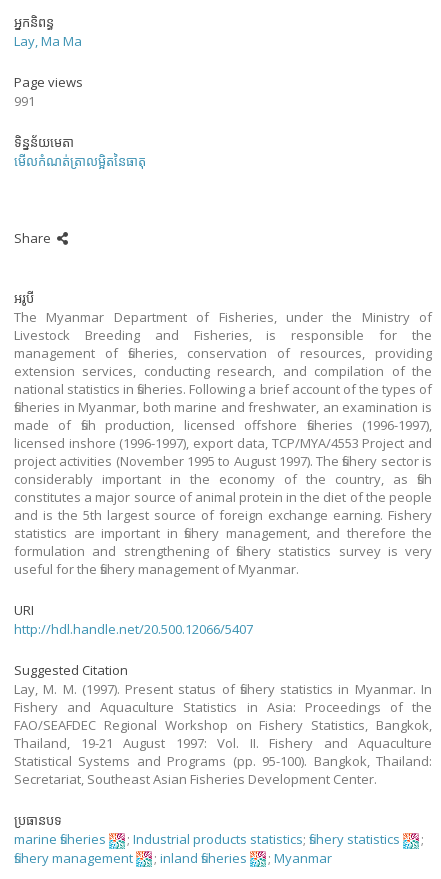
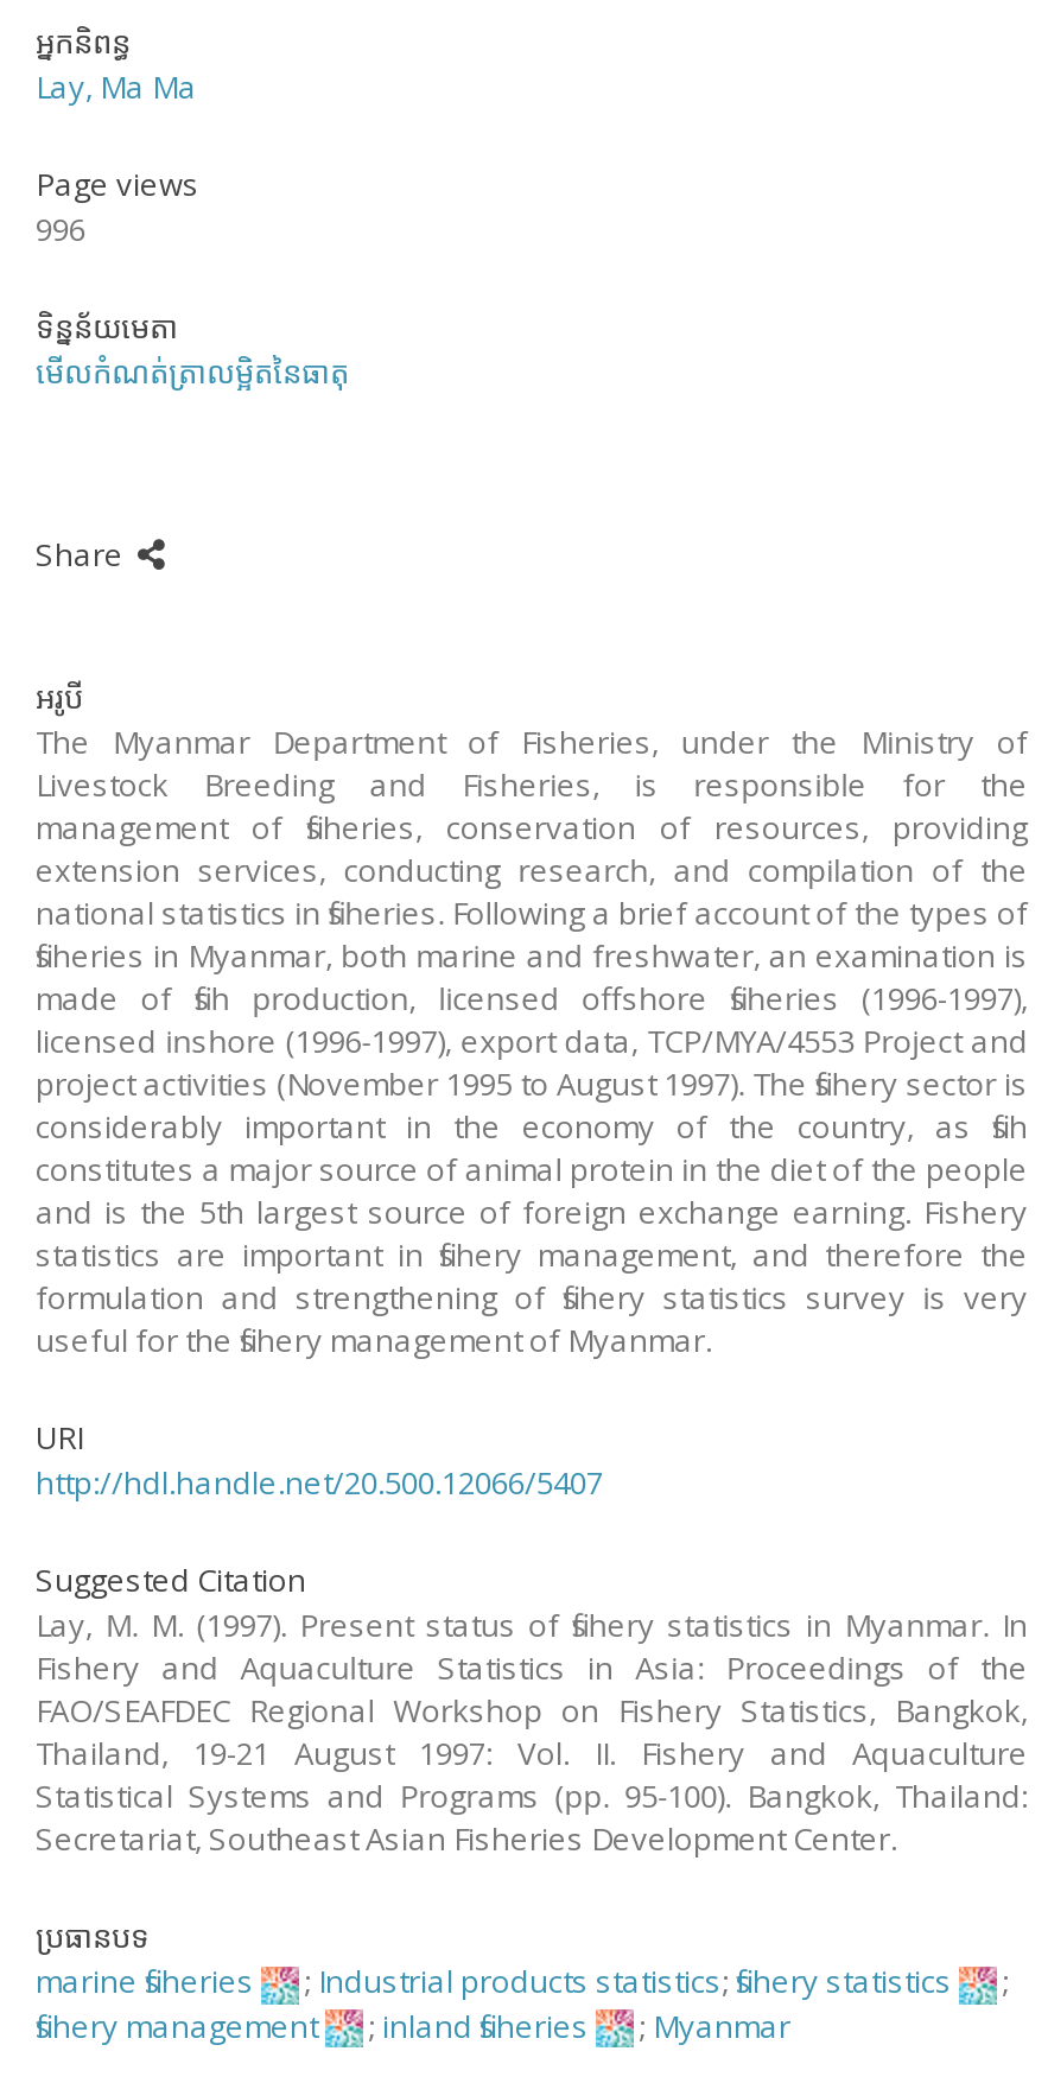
- 991
+ 996
